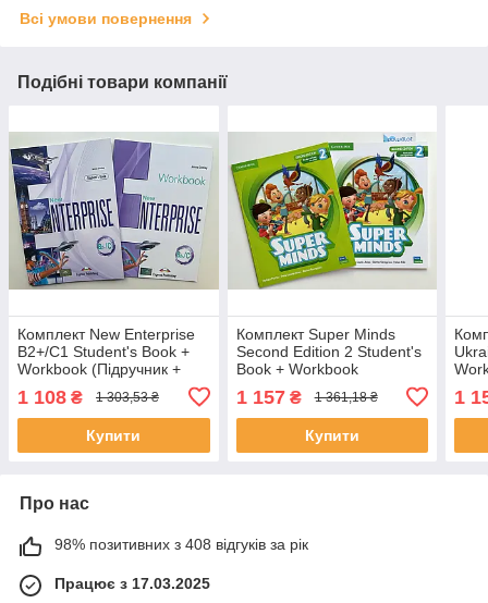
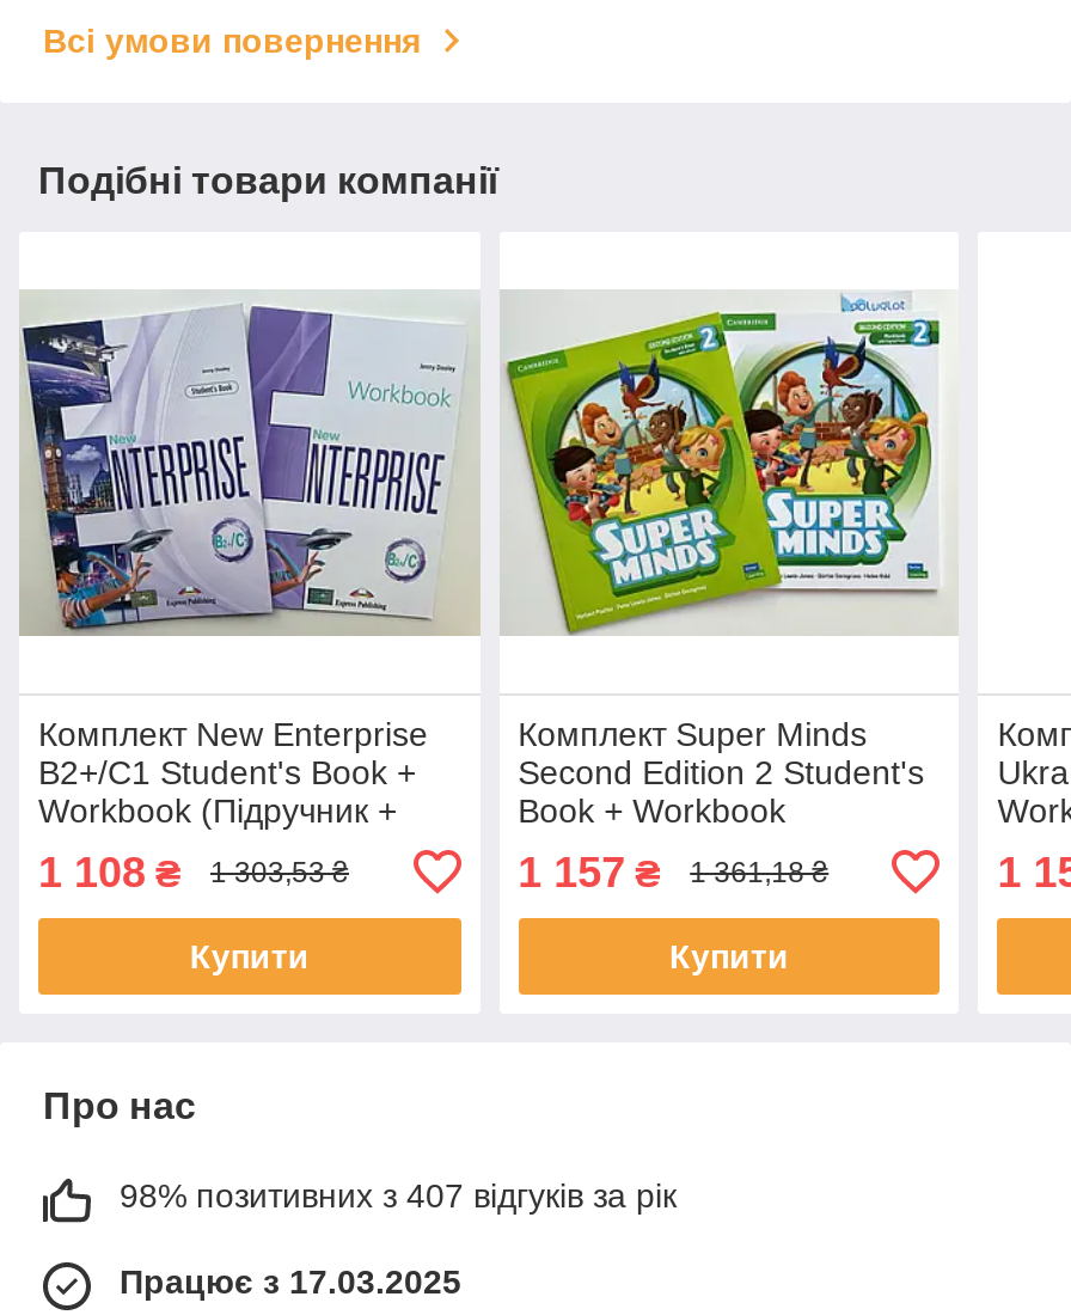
- 98% позитивних з 408 відгуків за рік
+ 98% позитивних з 407 відгуків за рік
